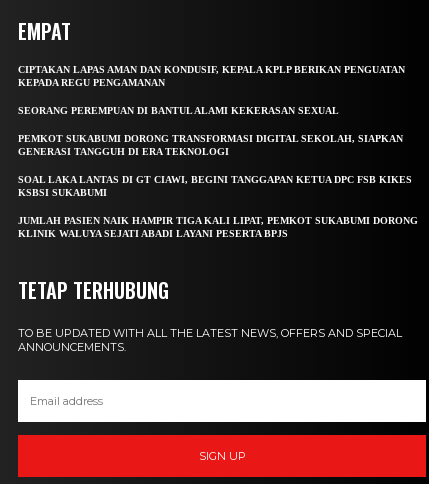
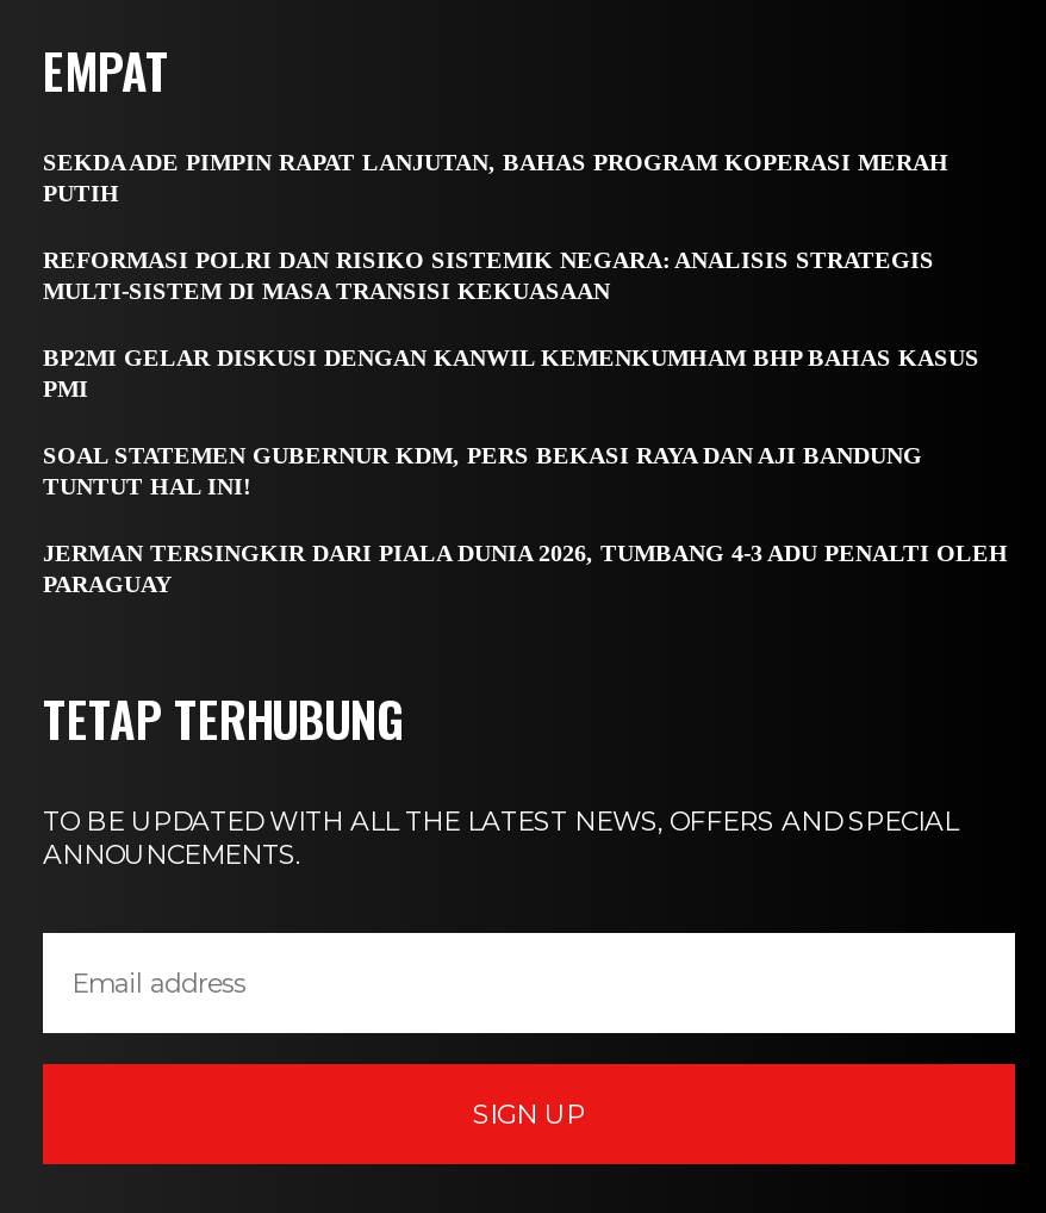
- CIPTAKAN LAPAS AMAN DAN KONDUSIF, KEPALA KPLP BERIKAN PENGUATAN
- KEPADA REGU PENGAMANAN
+ SEKDA ADE PIMPIN RAPAT LANJUTAN, BAHAS PROGRAM KOPERASI MERAH
+ PUTIH

- SEORANG PEREMPUAN DI BANTUL ALAMI KEKERASAN SEXUAL
+ REFORMASI POLRI DAN RISIKO SISTEMIK NEGARA: ANALISIS STRATEGIS
+ MULTI-SISTEM DI MASA TRANSISI KEKUASAAN

- PEMKOT SUKABUMI DORONG TRANSFORMASI DIGITAL SEKOLAH, SIAPKAN
- GENERASI TANGGUH DI ERA TEKNOLOGI
+ BP2MI GELAR DISKUSI DENGAN KANWIL KEMENKUMHAM BHP BAHAS KASUS
+ PMI

- SOAL LAKA LANTAS DI GT CIAWI, BEGINI TANGGAPAN KETUA DPC FSB KIKES
- KSBSI SUKABUMI
+ SOAL STATEMEN GUBERNUR KDM, PERS BEKASI RAYA DAN AJI BANDUNG
+ TUNTUT HAL INI!

- JUMLAH PASIEN NAIK HAMPIR TIGA KALI LIPAT, PEMKOT SUKABUMI DORONG
- KLINIK WALUYA SEJATI ABADI LAYANI PESERTA BPJS
+ JERMAN TERSINGKIR DARI PIALA DUNIA 2026, TUMBANG 4-3 ADU PENALTI OLEH
+ PARAGUAY
